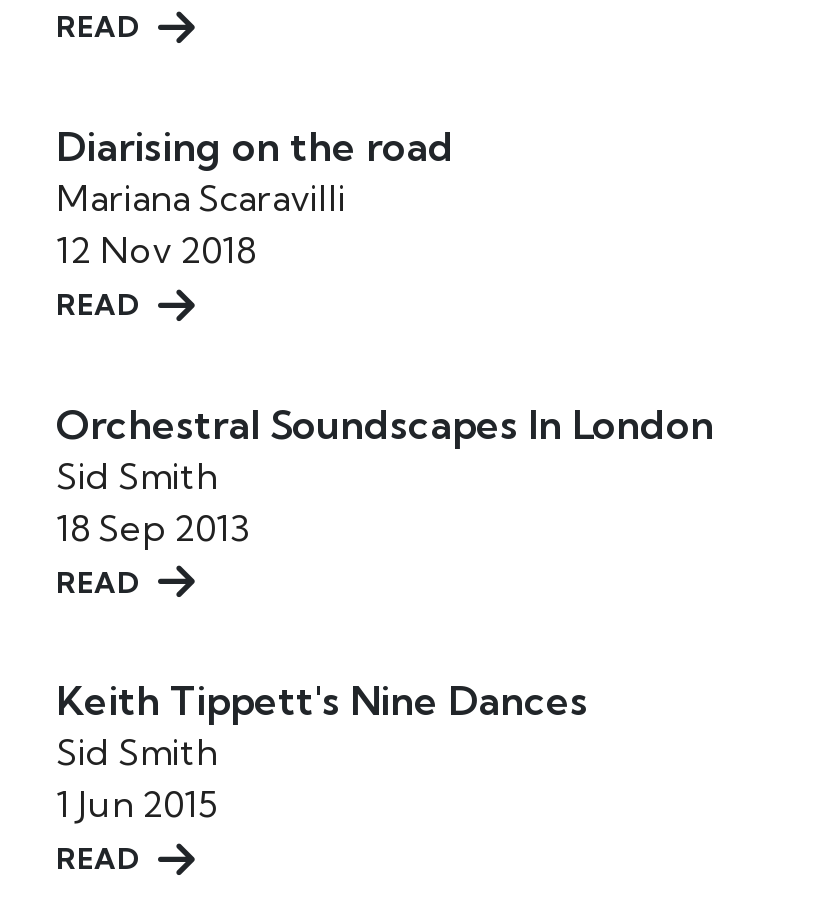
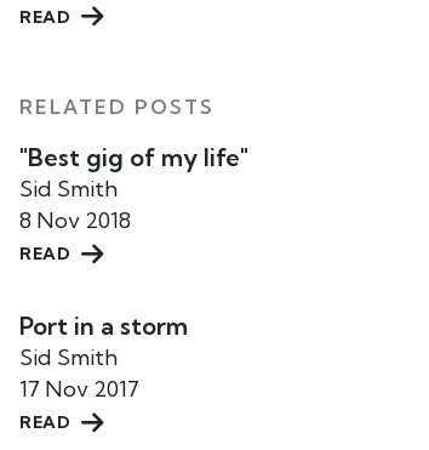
- Diarising on the road
- Mariana Scaravilli
- 12 Nov 2018
- READ
+ RELATED POSTS

- Orchestral Soundscapes In London
+ "Best gig of my life"

- 18 Sep 2013
+ 8 Nov 2018

- Keith Tippett's Nine Dances
+ Port in a storm

- 1 Jun 2015
+ 17 Nov 2017
